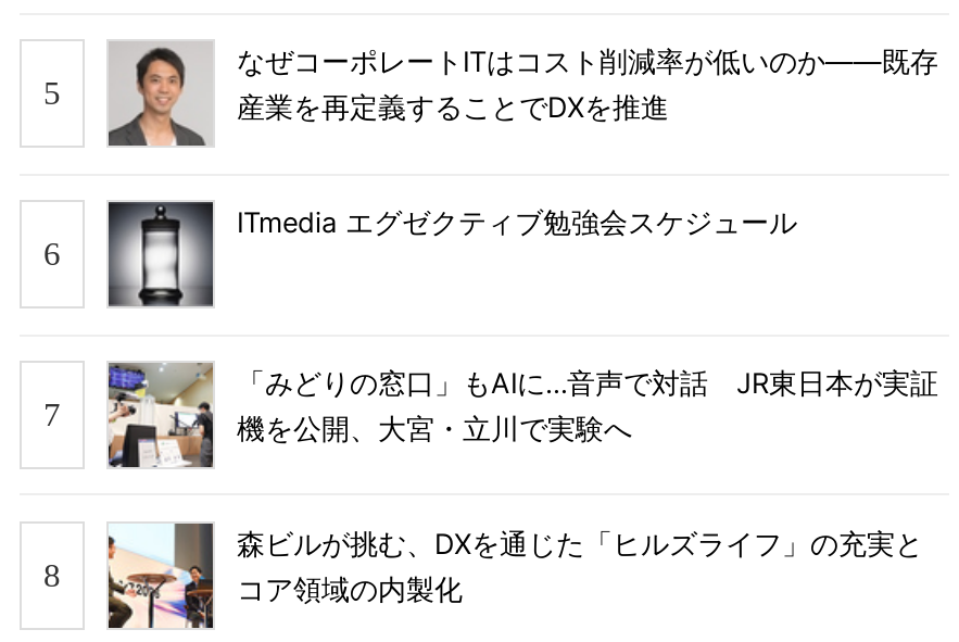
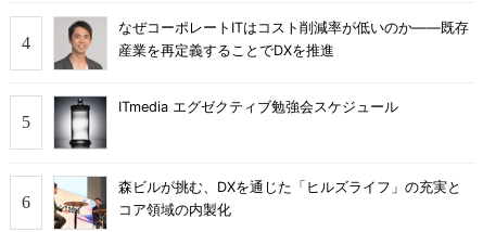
- [image]
- 「みどりの窓口」もAIに…音声で対話 JR東日本が実証
- 機を公開、大宮・立川で実験へ
